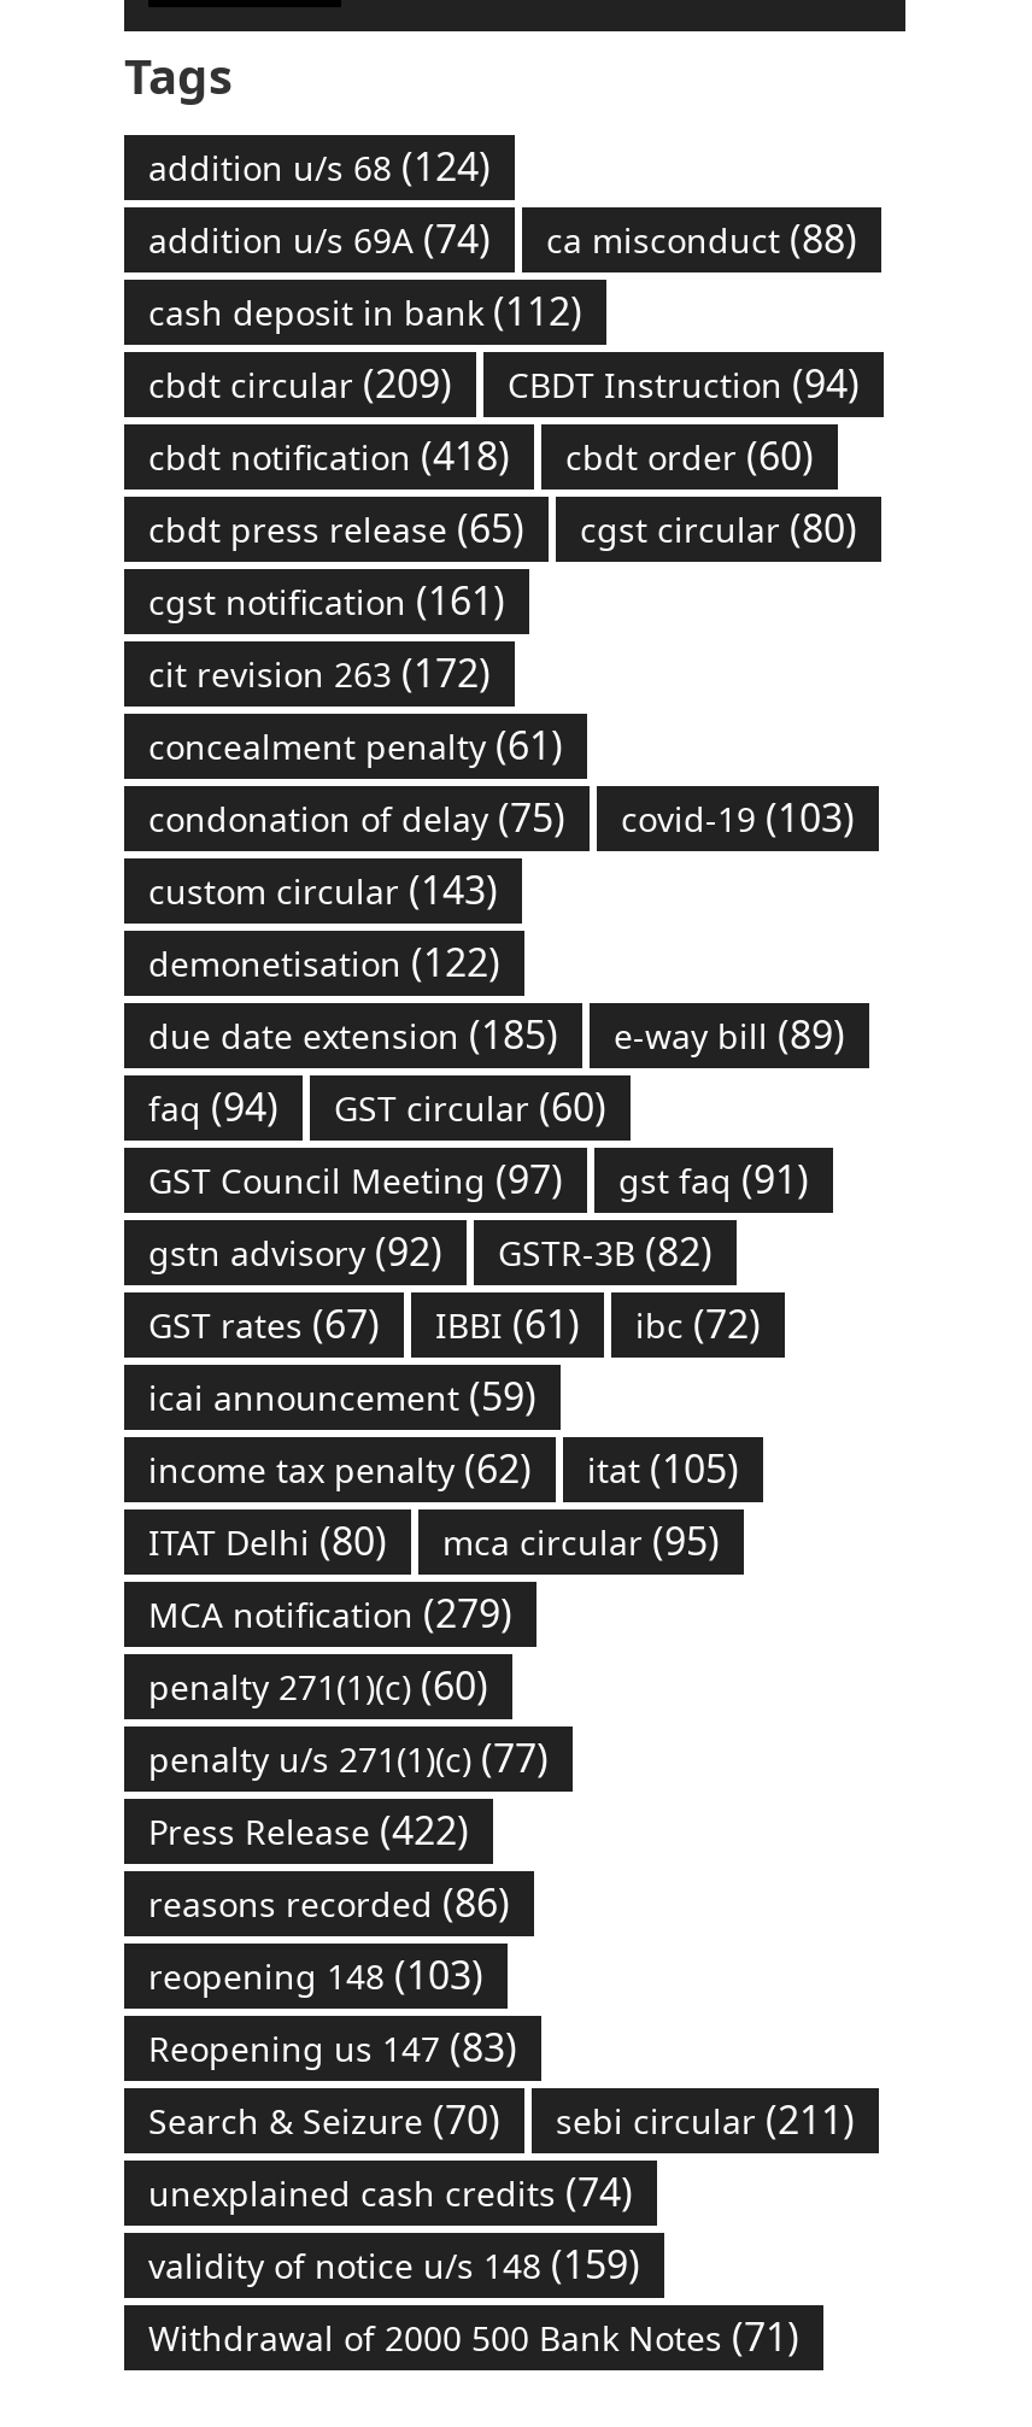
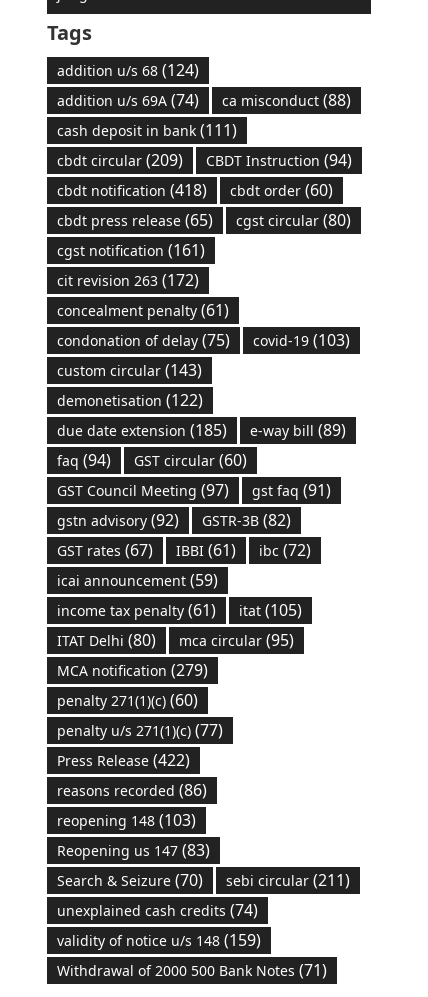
- cash deposit in bank (112)
+ cash deposit in bank (111)

- income tax penalty (62)
+ income tax penalty (61)
